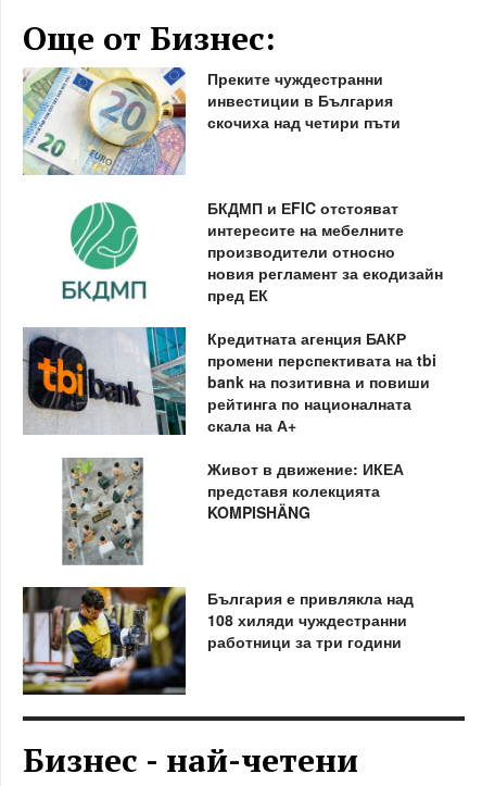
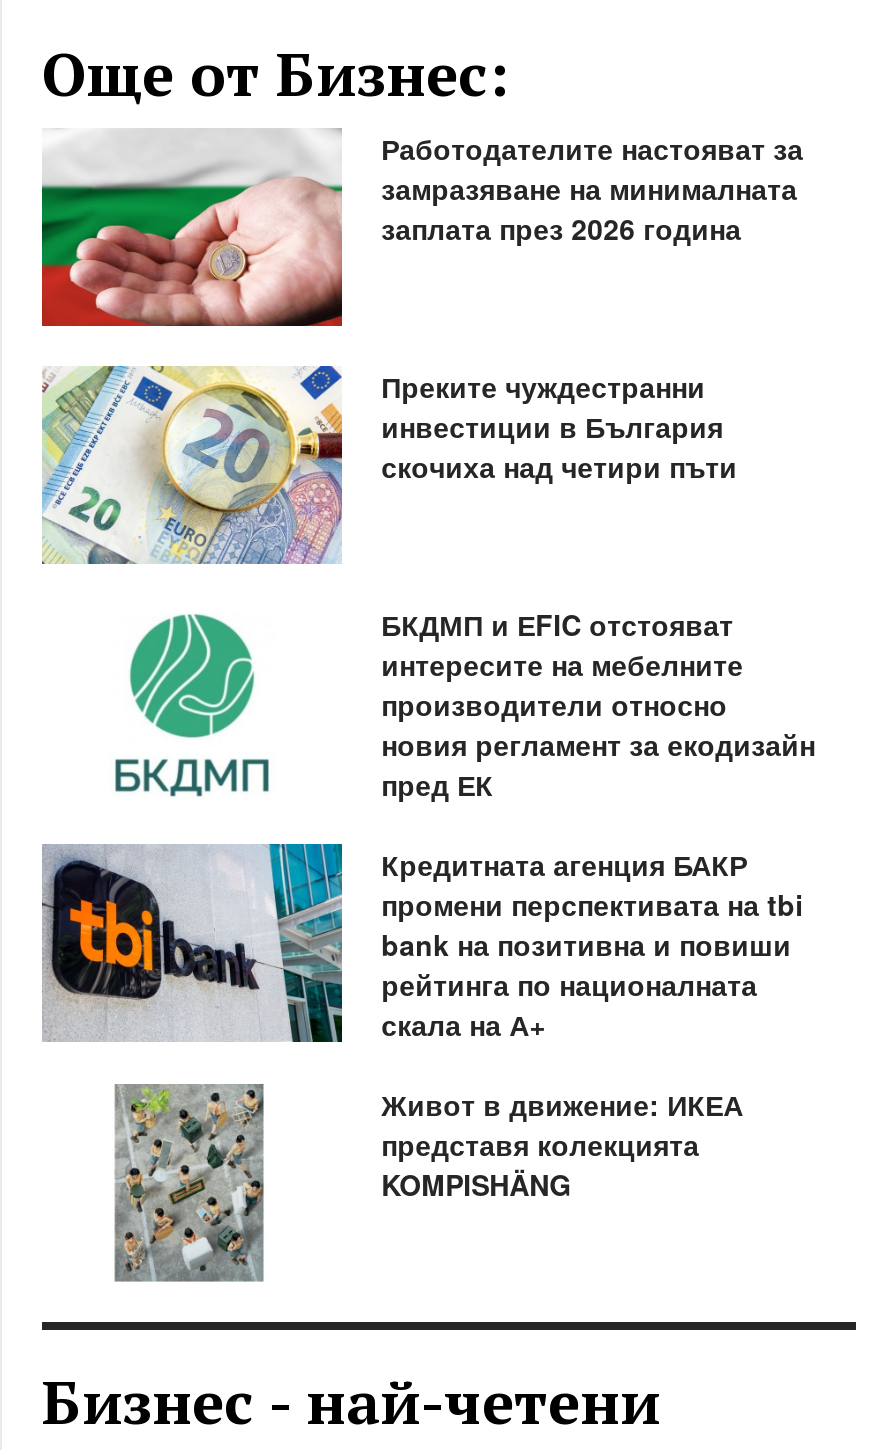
+ [image]
+ Работодателите настояват за
+ замразяване на минималната
+ заплата през 2026 година

moved down: [image] | Преките чуждестранни | инвестиции в България | ... | представя колекцията | KOMPISHÄNG

- [image]
- България е привлякла над
- 108 хиляди чуждестранни
- работници за три години
